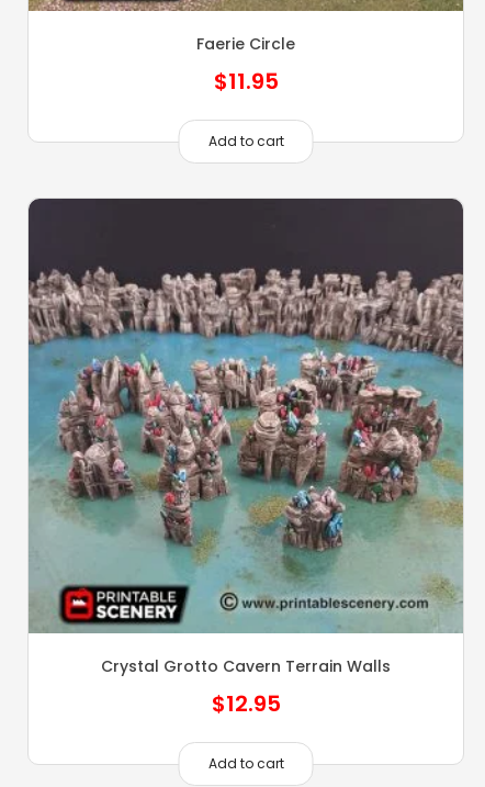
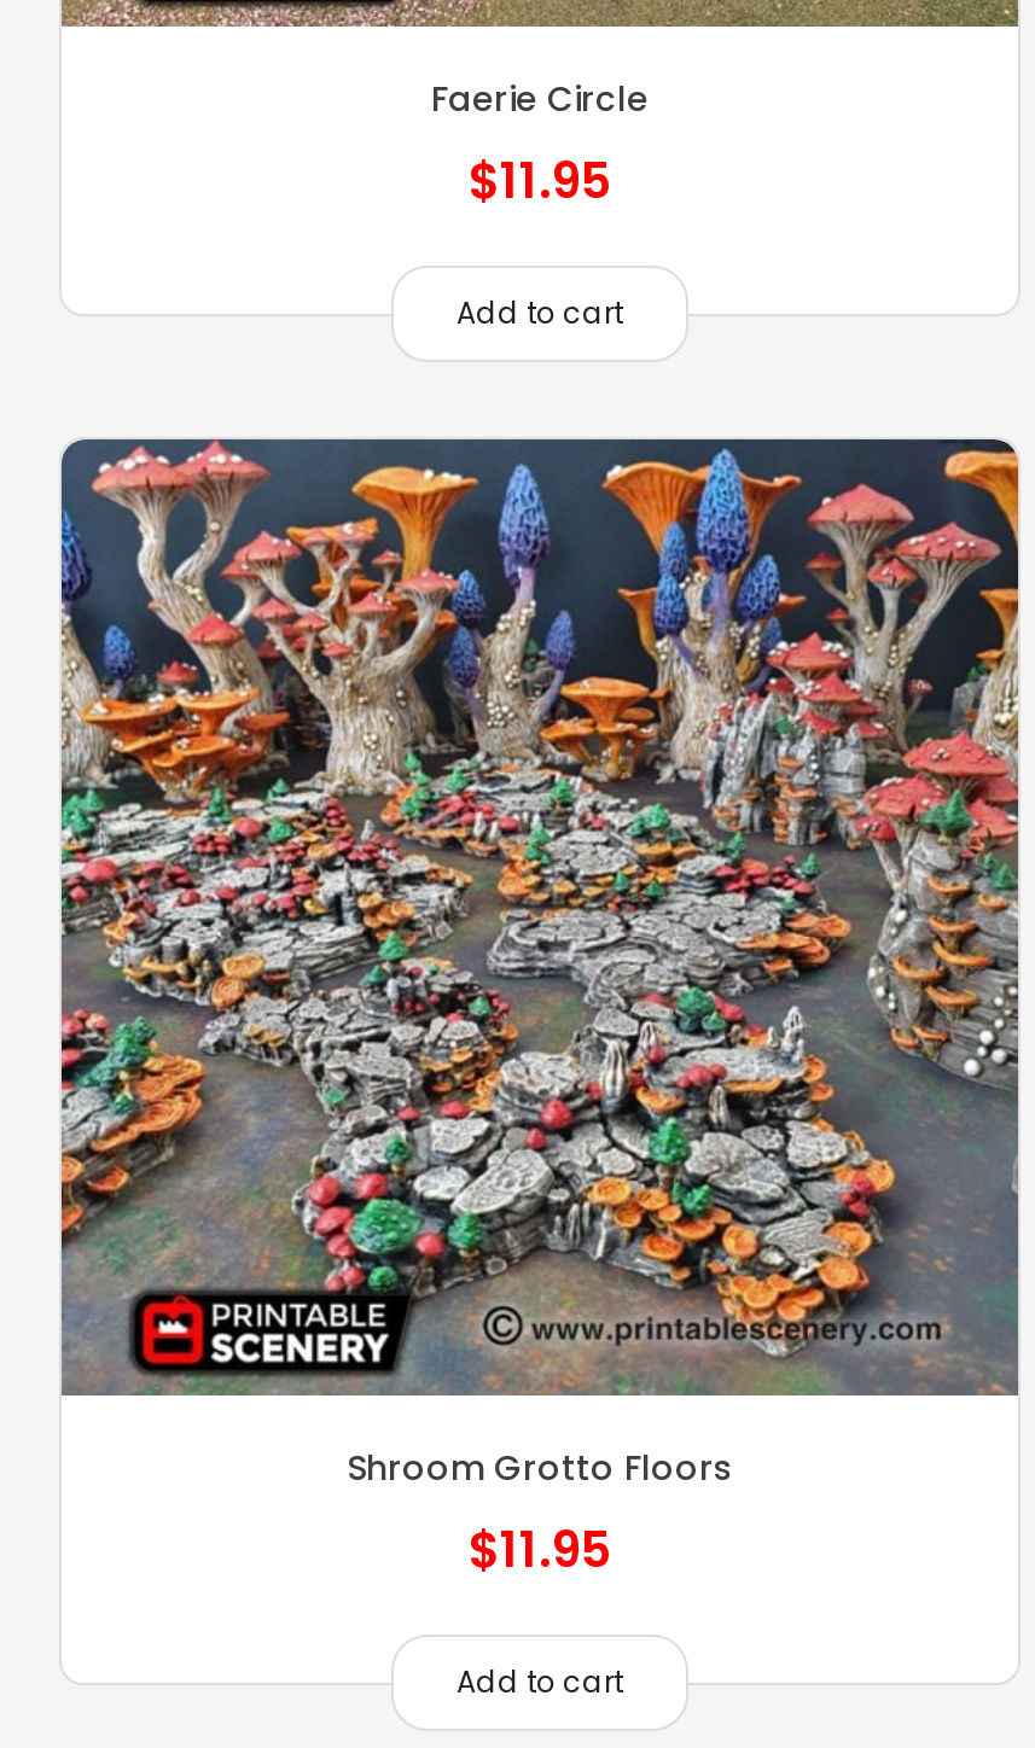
- [image]
- Crystal Grotto Cavern Terrain Walls
- $12.95
+ [image]
+ Shroom Grotto Floors
+ $11.95
